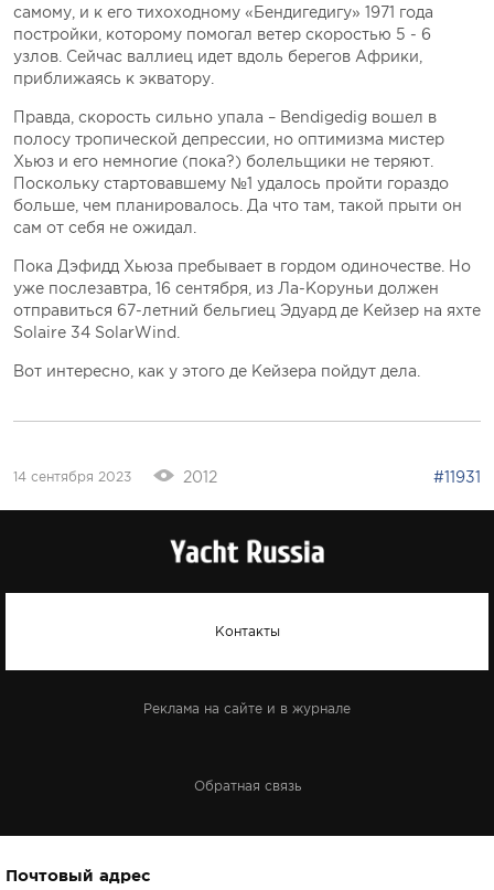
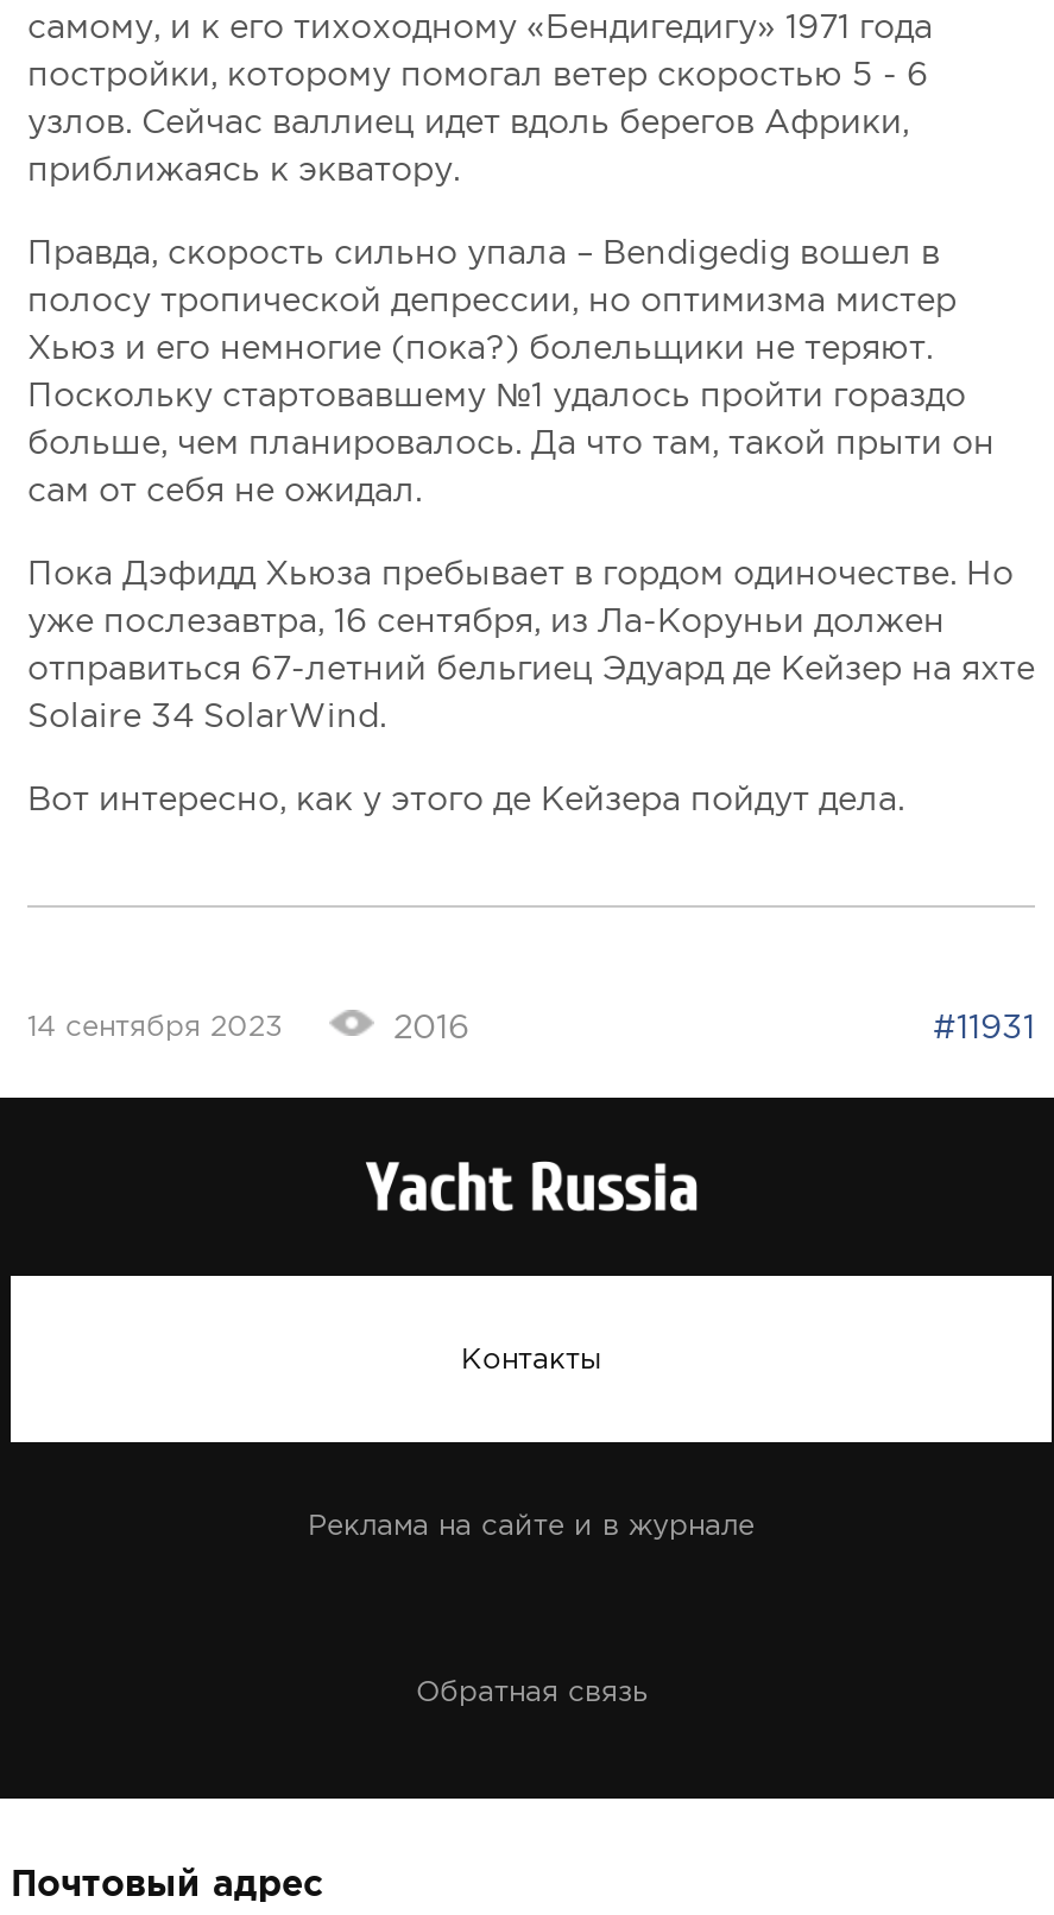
- 2012
+ 2016
